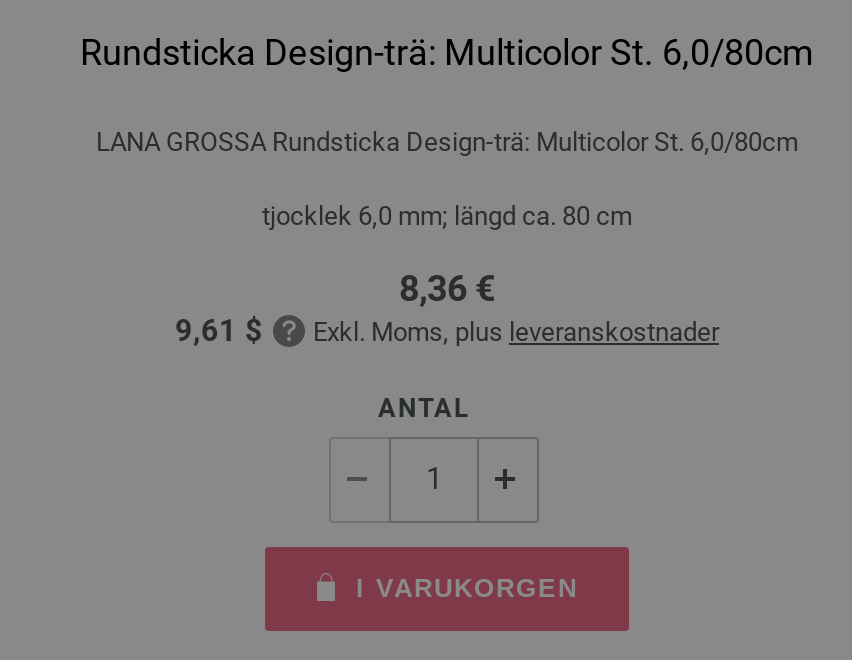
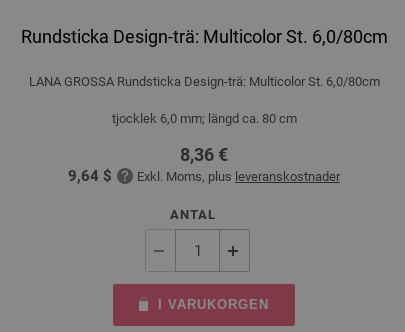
- 9,61 $ Exkl. Moms, plus leveranskostnader
+ 9,64 $ Exkl. Moms, plus leveranskostnader
